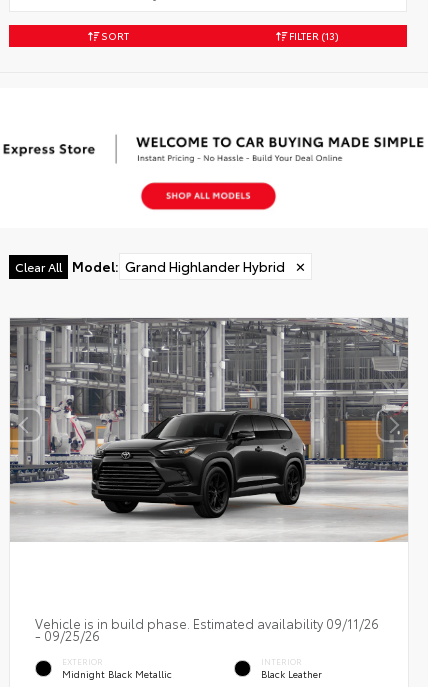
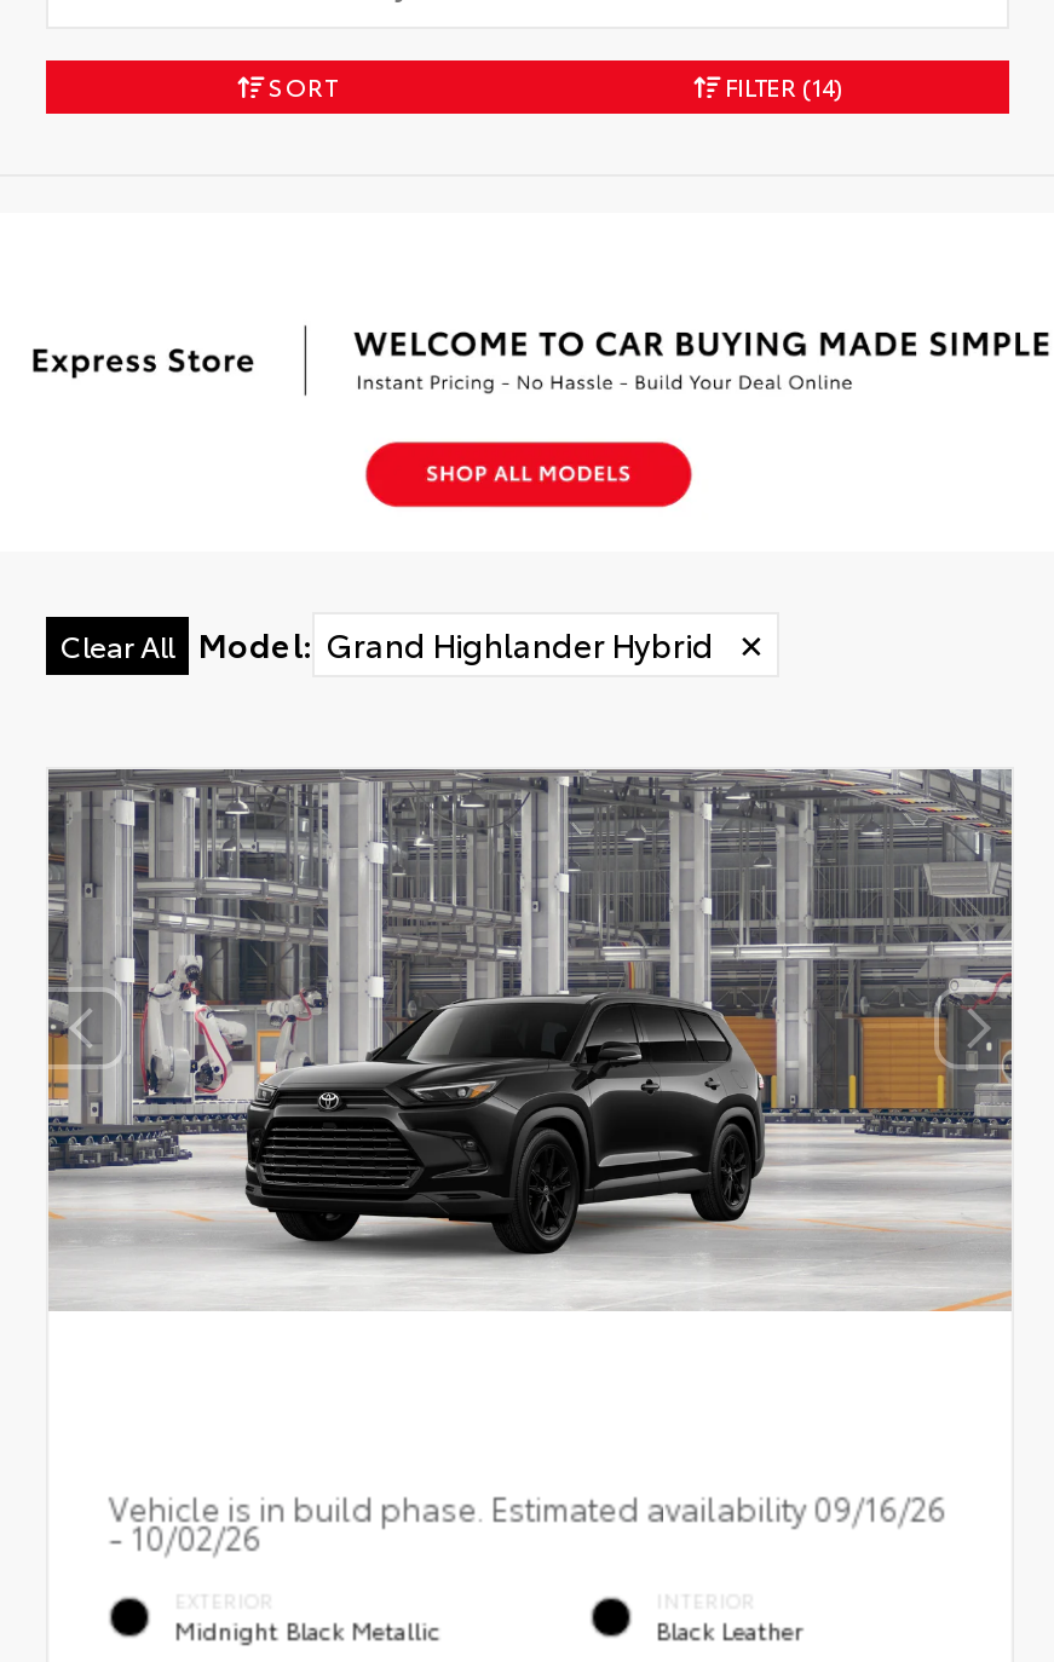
- FILTER (13)
+ FILTER (14)

- Vehicle is in build phase. Estimated availability 09/11/26
+ Vehicle is in build phase. Estimated availability 09/16/26

- - 09/25/26
+ - 10/02/26
